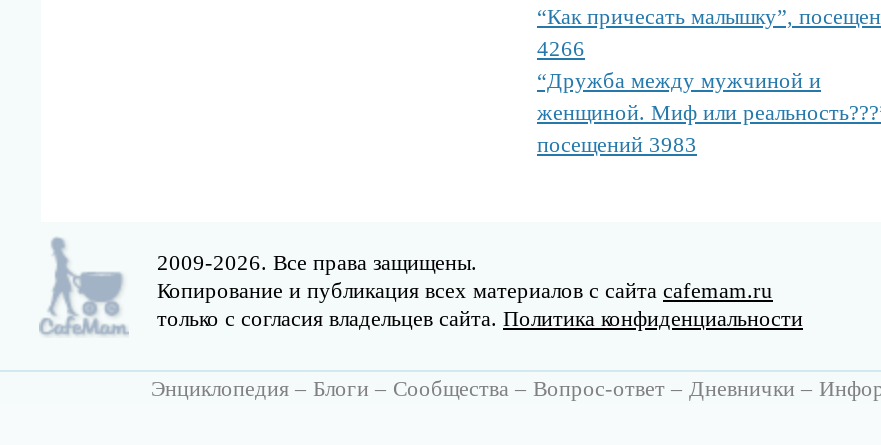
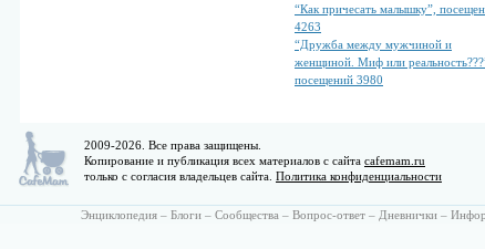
- 4266
+ 4263

- посещений 3983
+ посещений 3980
